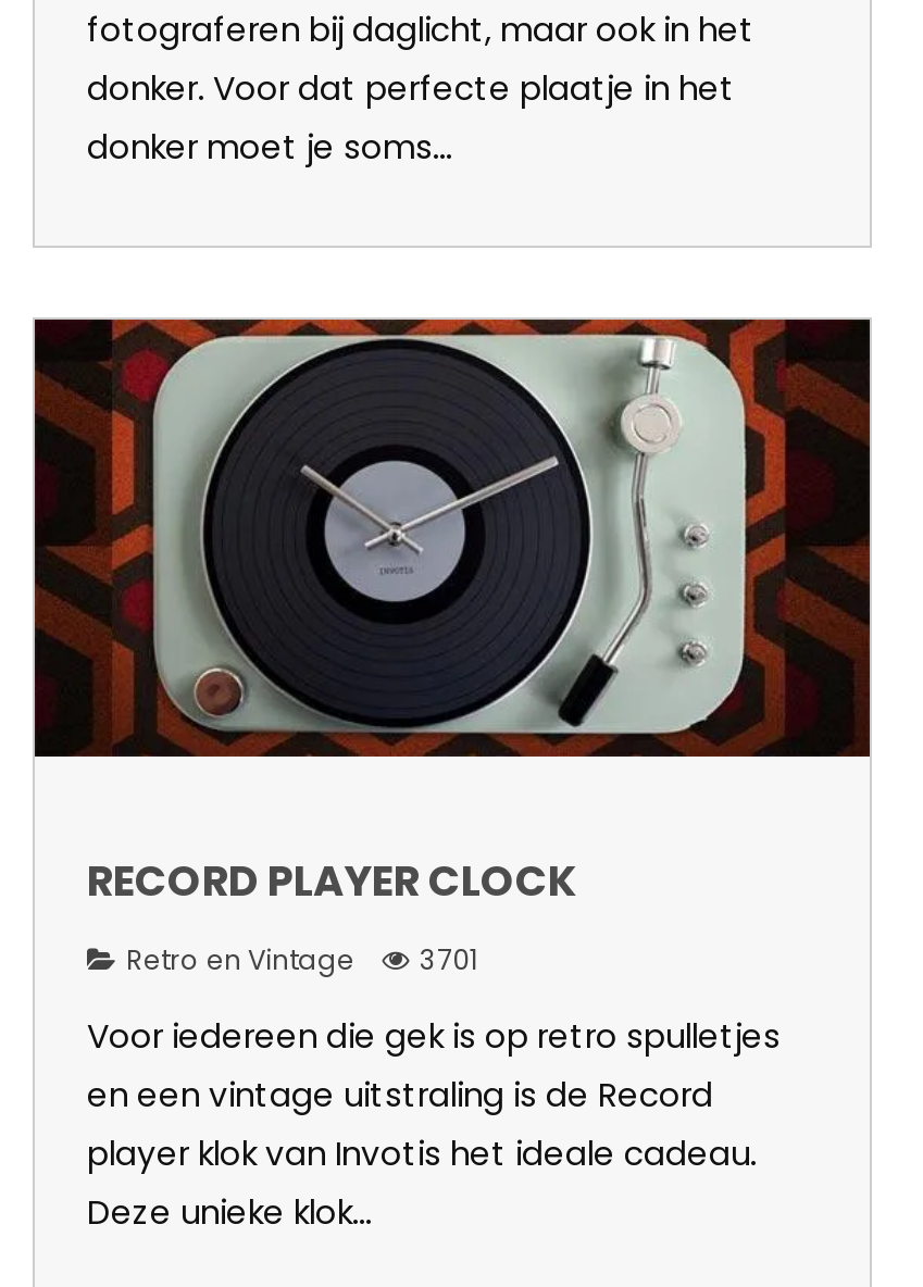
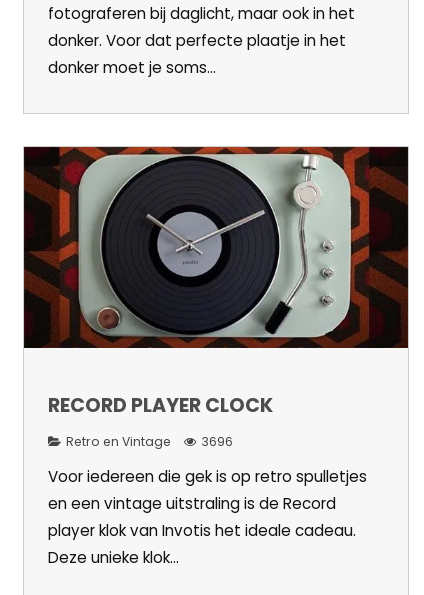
- Retro en Vintage 3701
+ Retro en Vintage 3696
